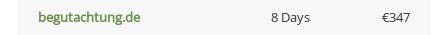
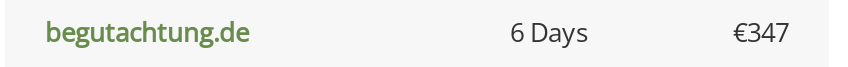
- 8 Days
+ 6 Days
